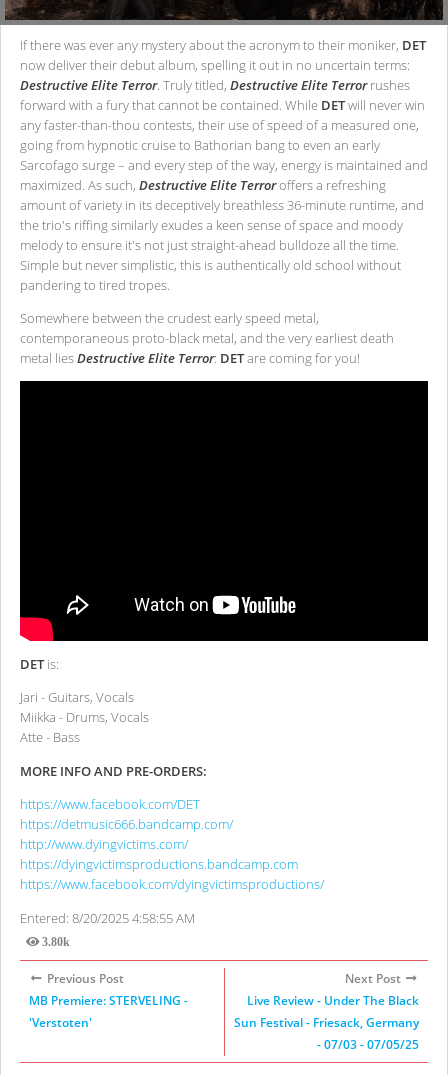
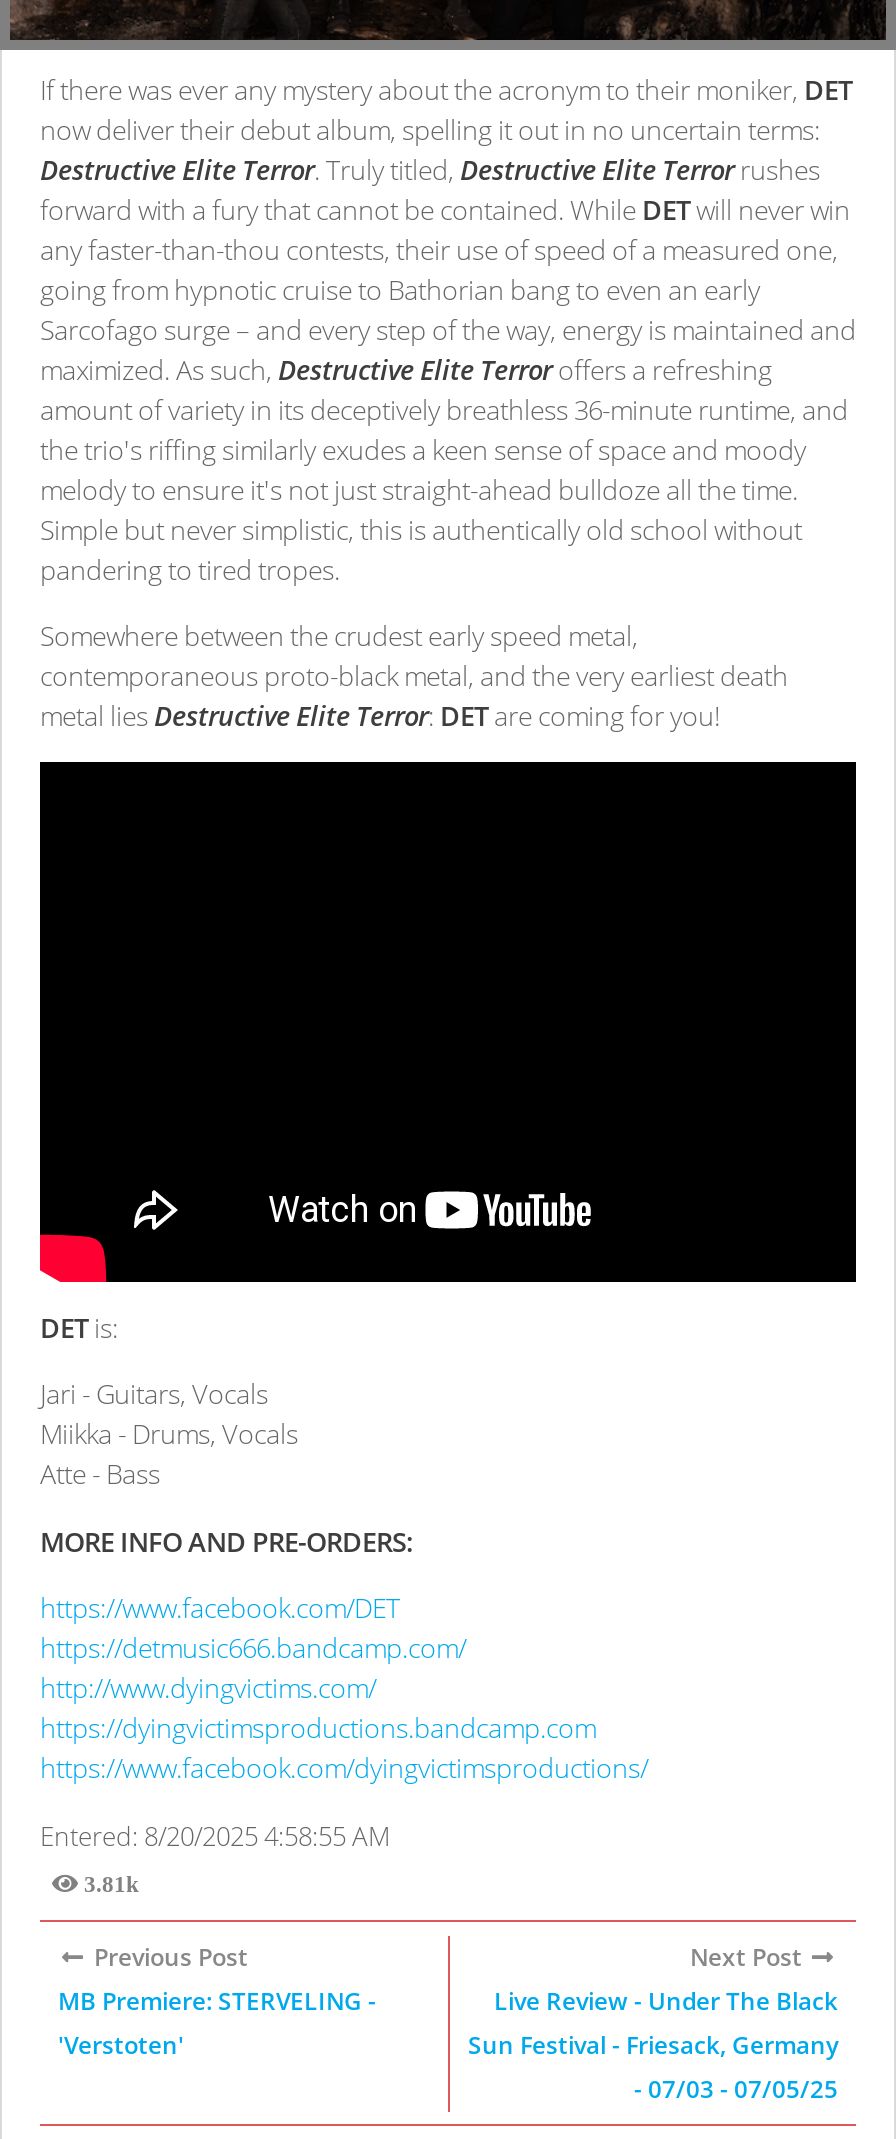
- 3.80k
+ 3.81k
